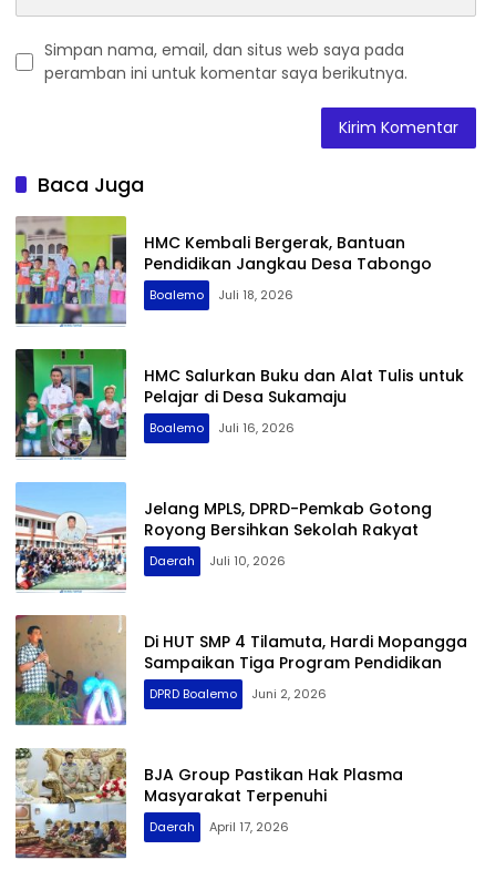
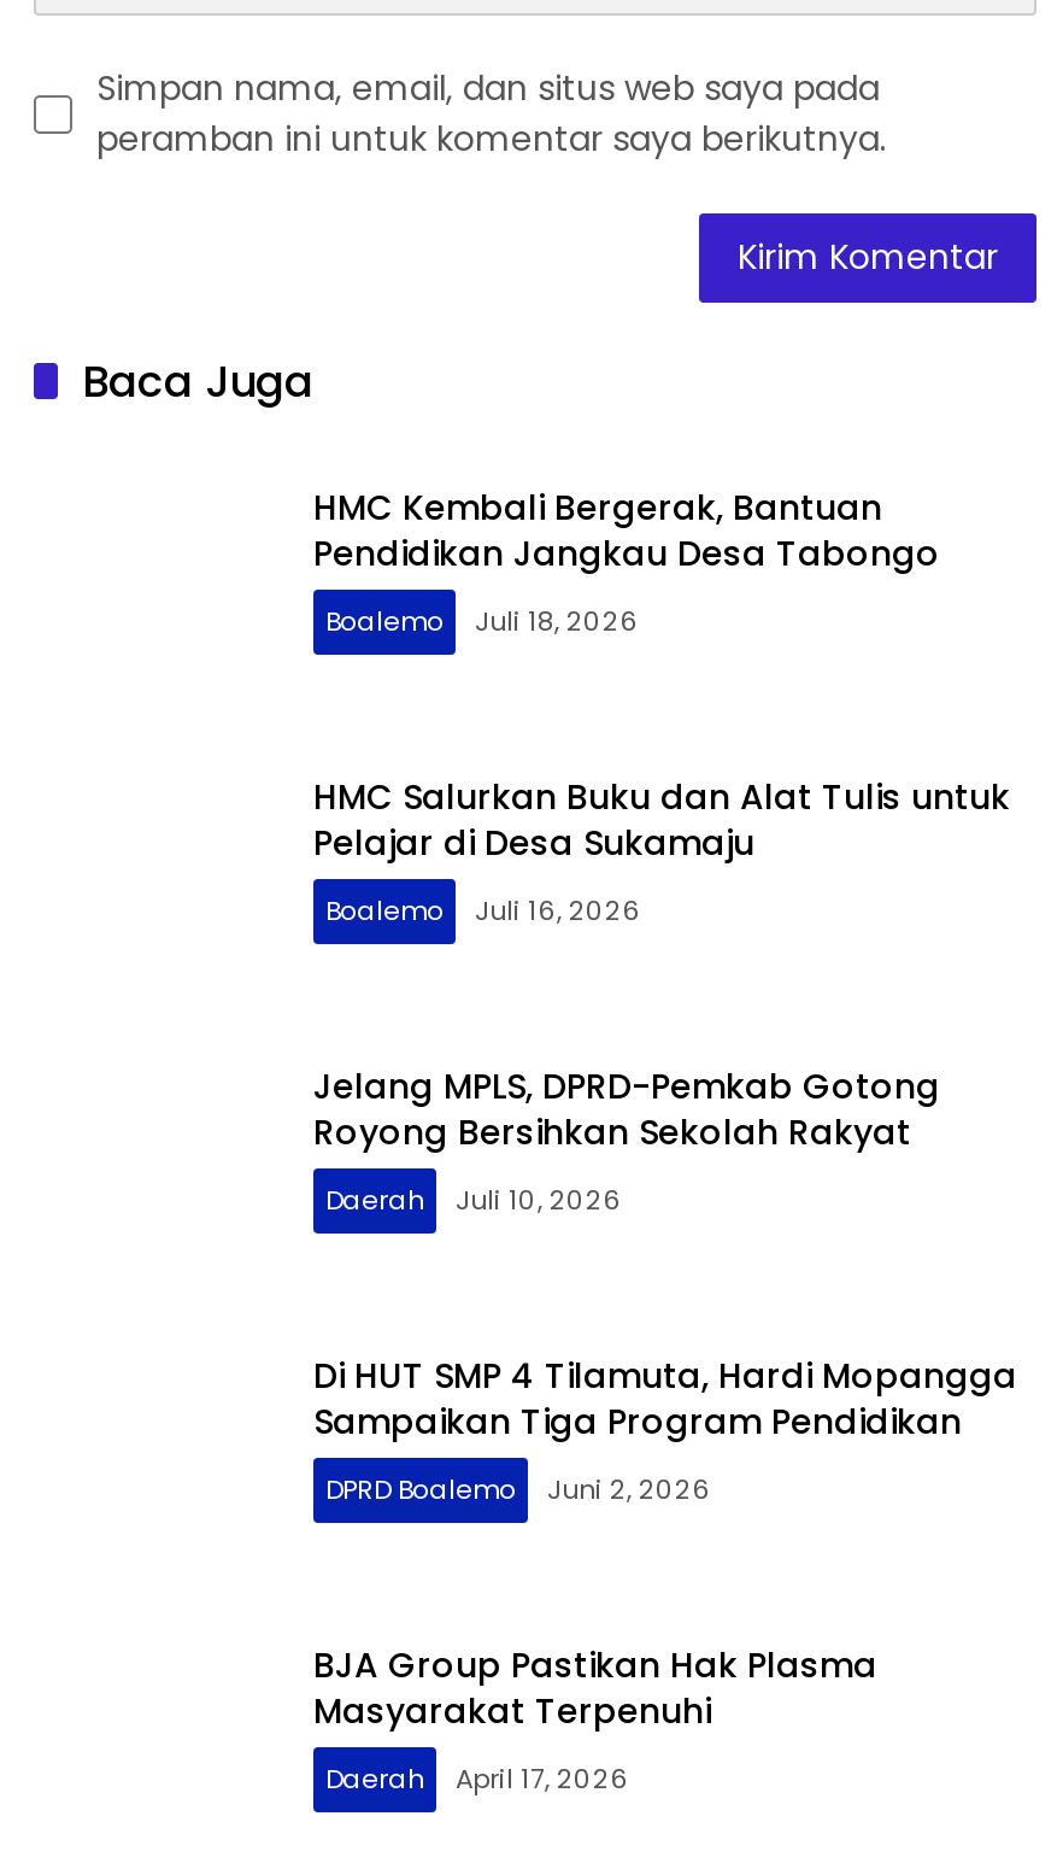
- [image]

- [image]

- [image]

- [image]

- [image]
